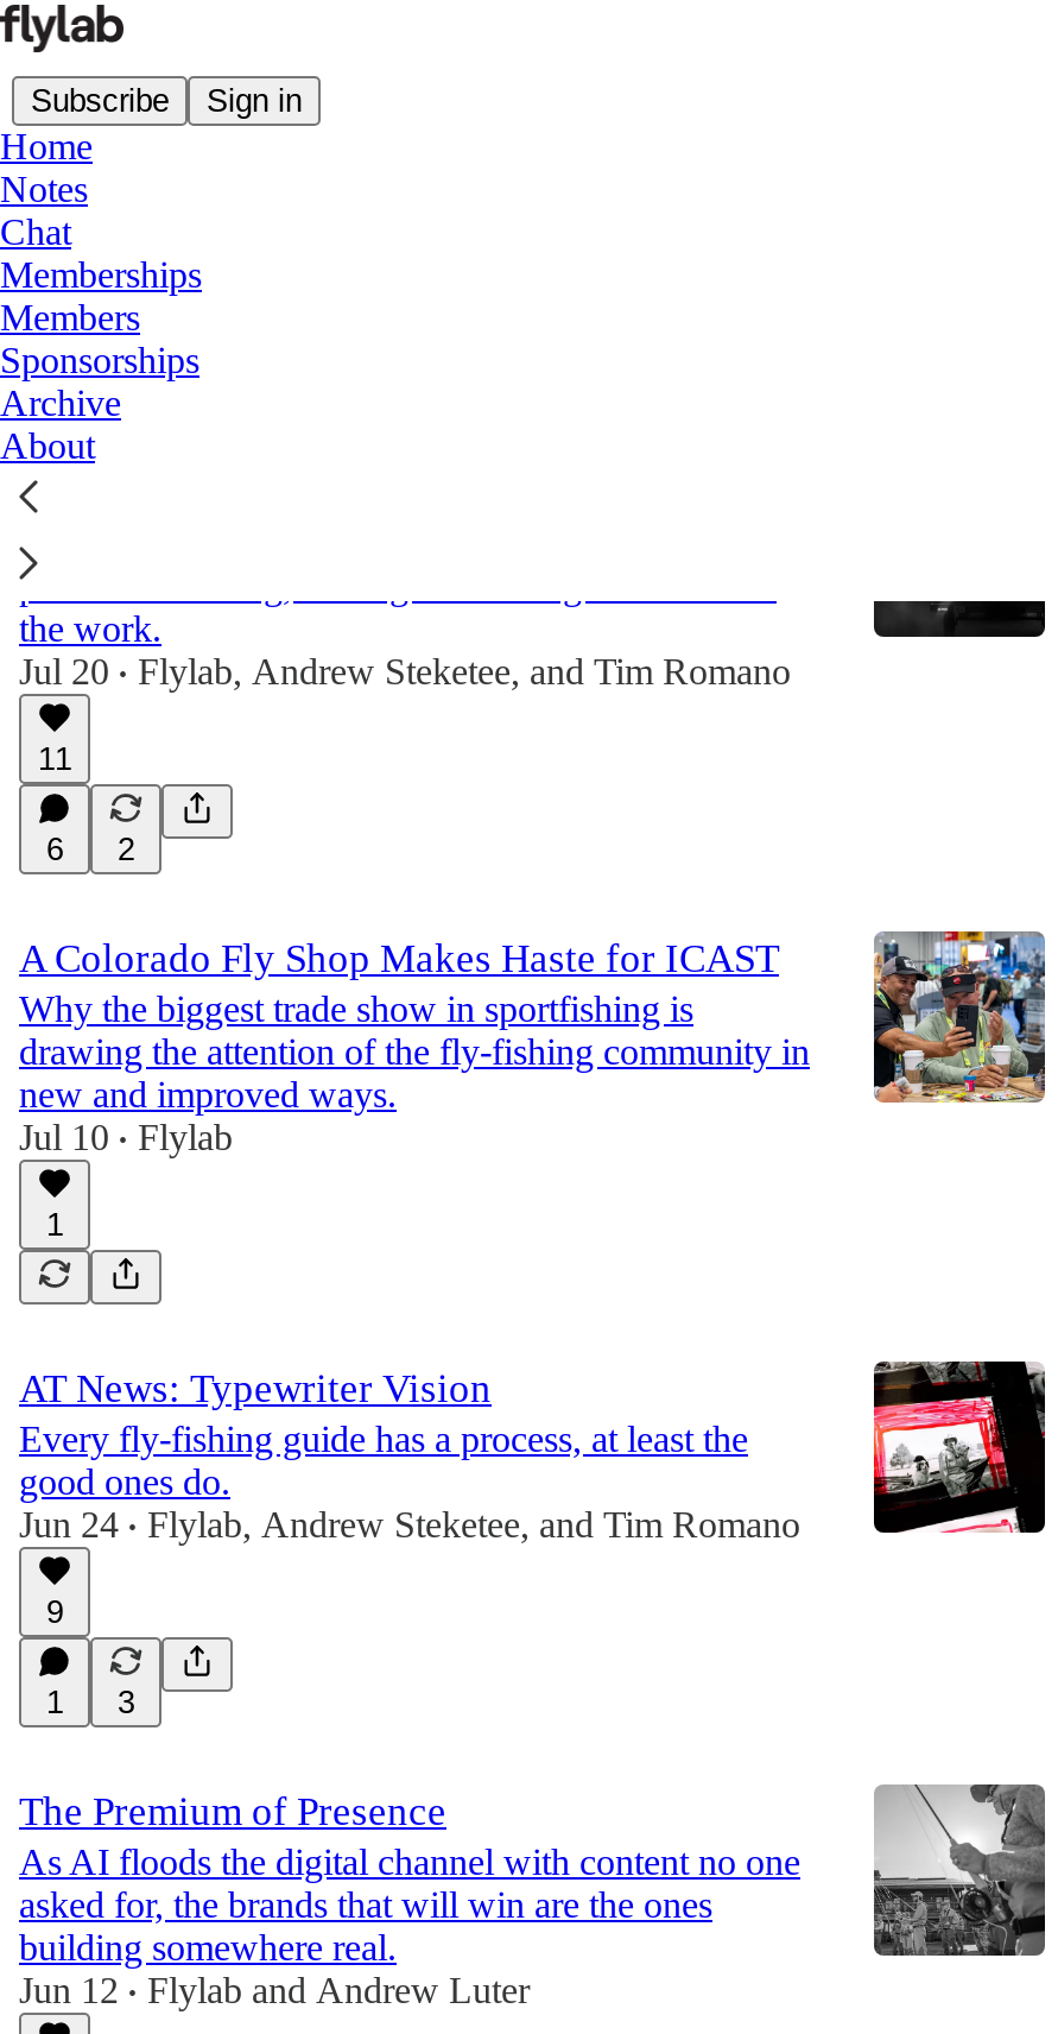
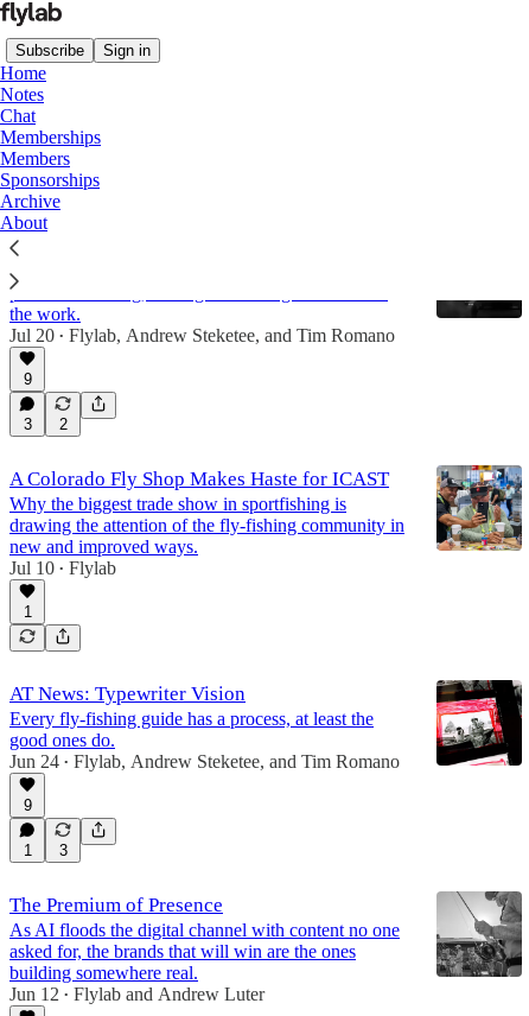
- 11
+ 9

- 6 2
+ 3 2
